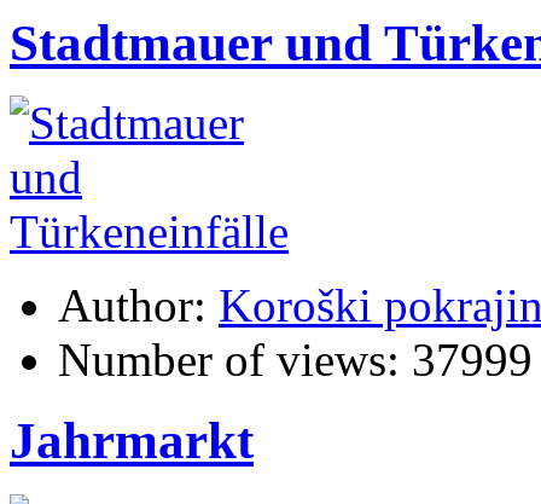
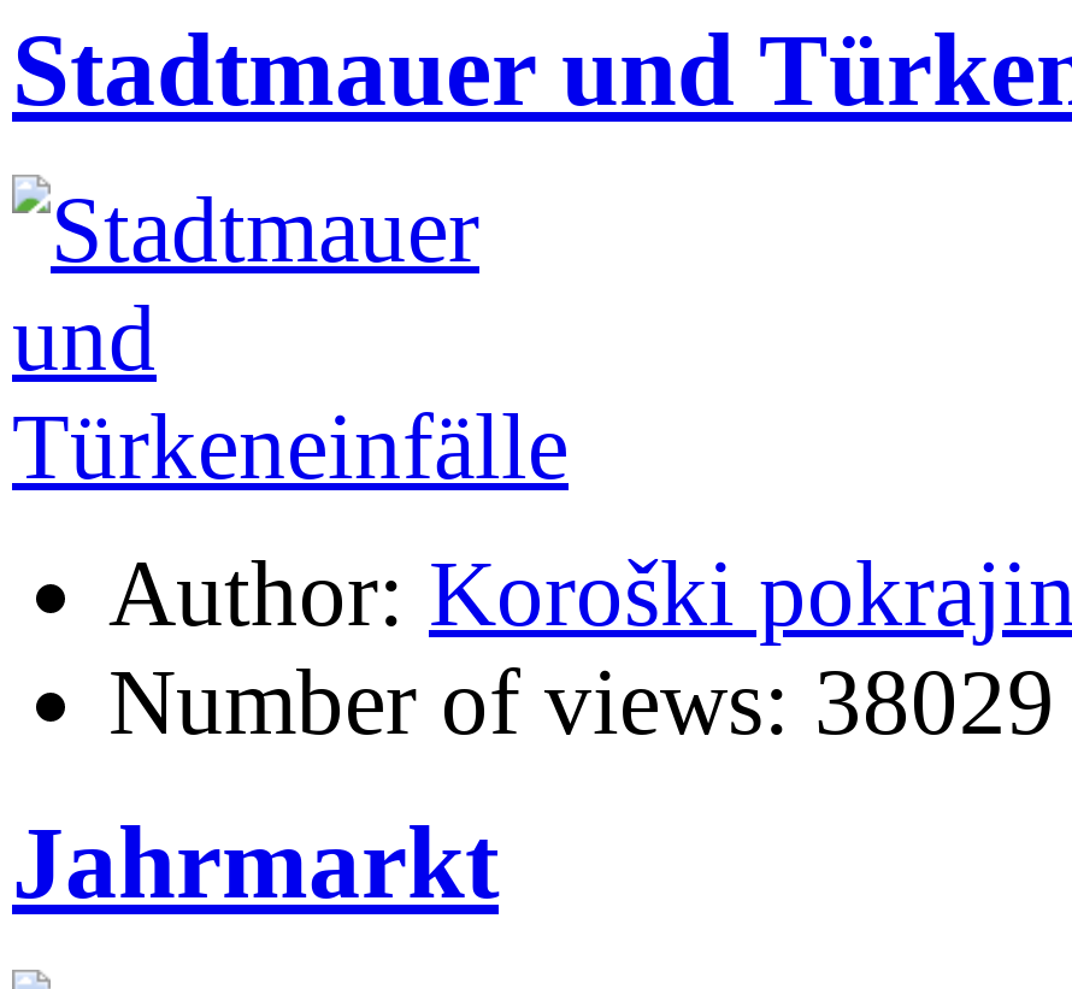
- Number of views: 37999
+ Number of views: 38029
